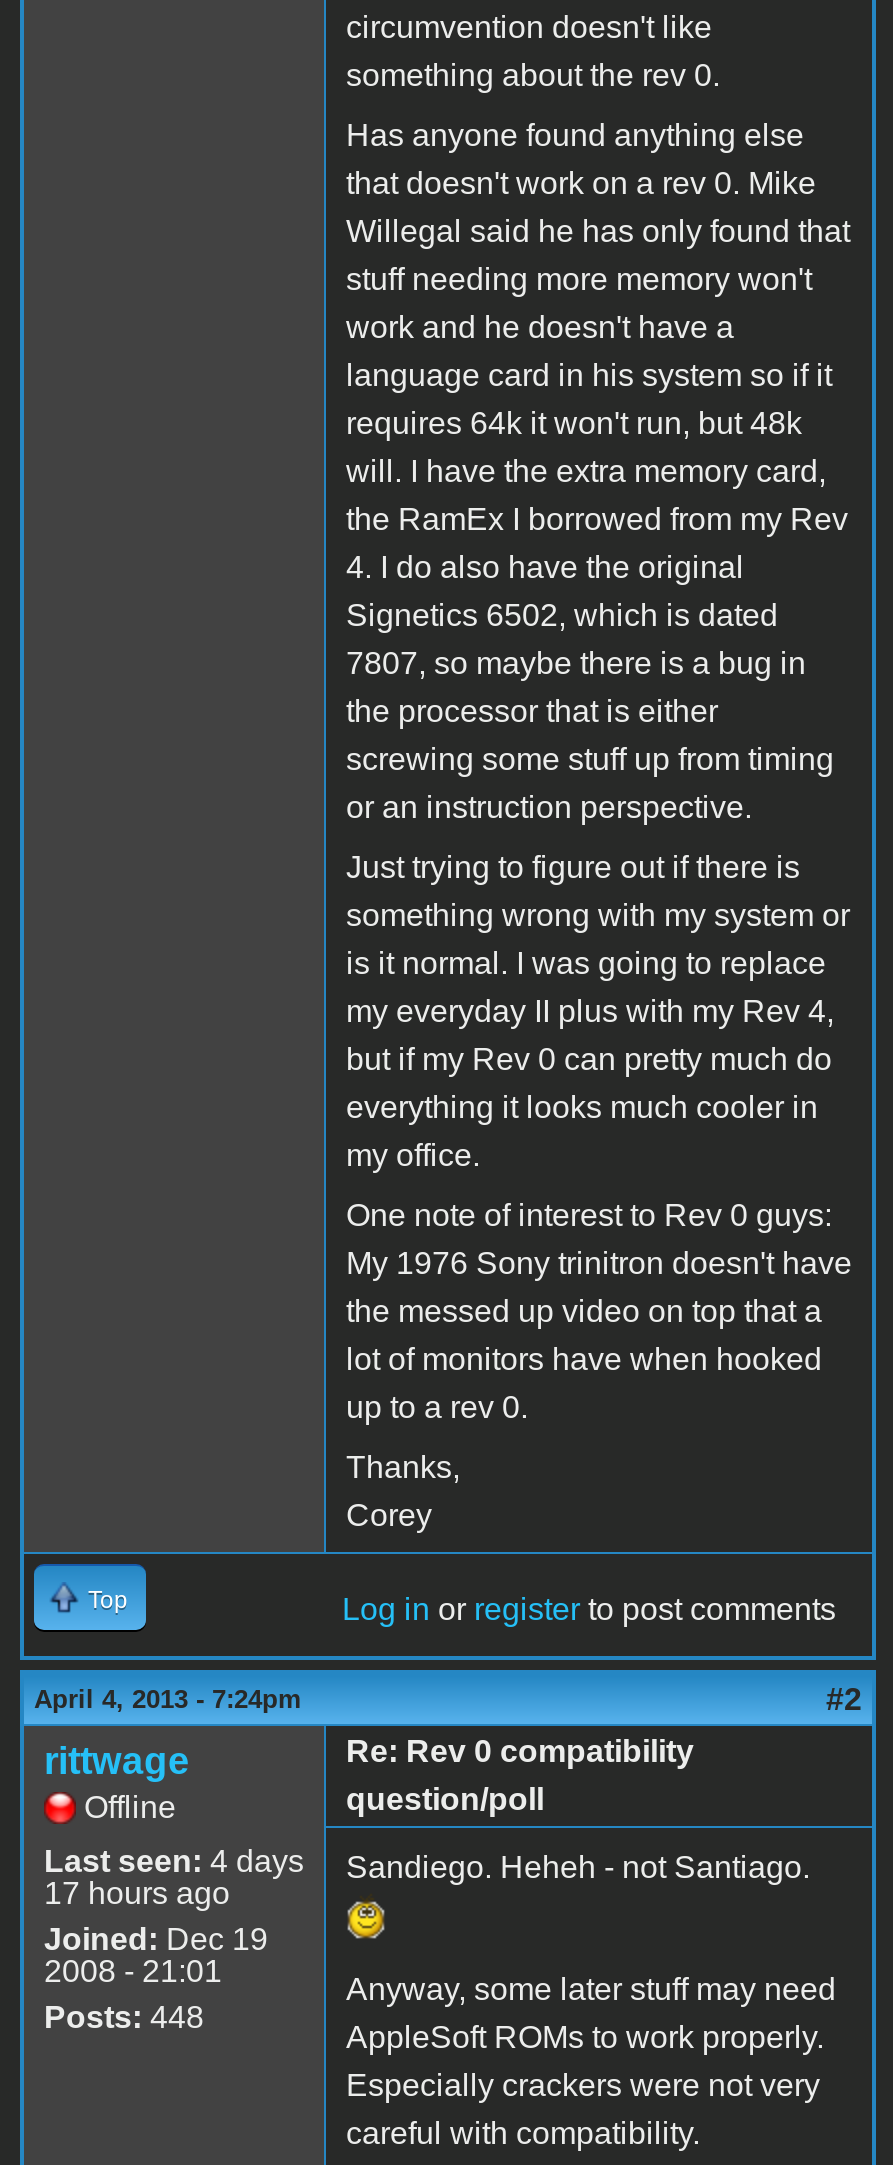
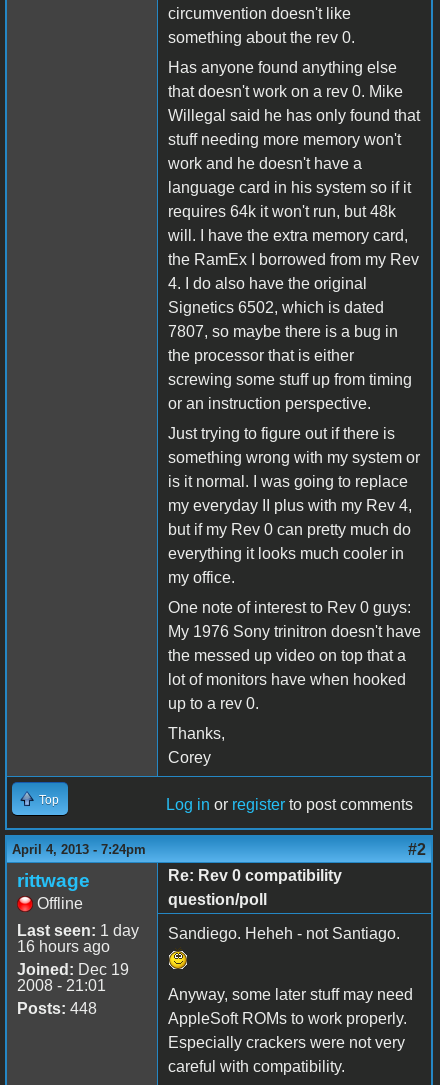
- Last seen: 4 days
+ Last seen: 1 day

- 17 hours ago
+ 16 hours ago
